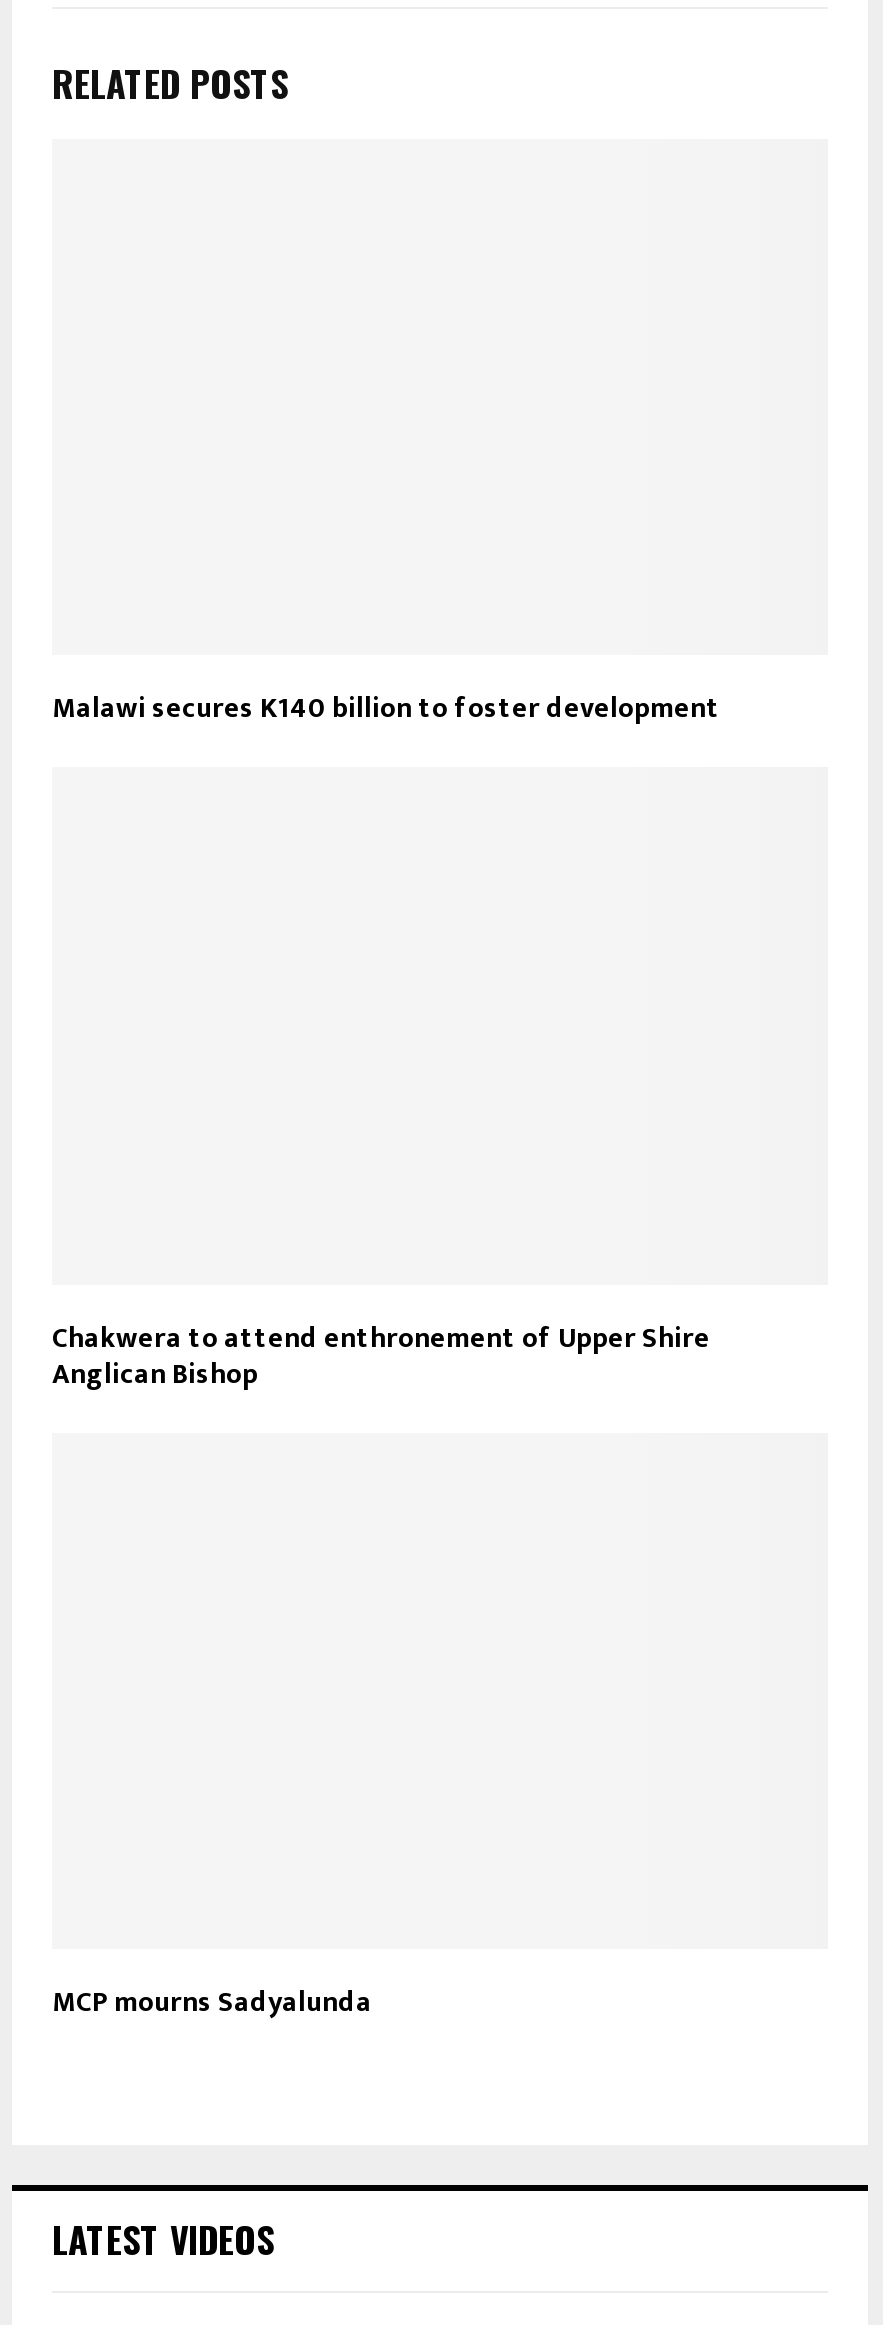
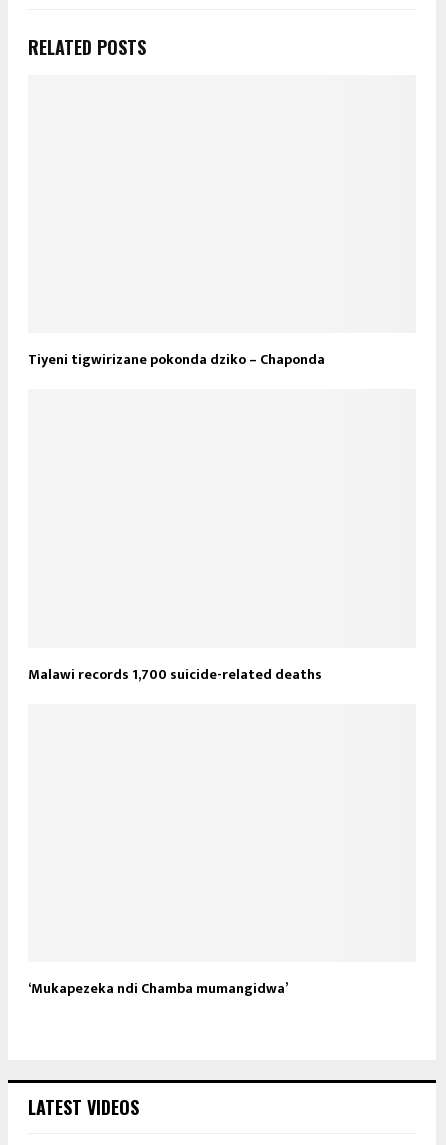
- Malawi secures K140 billion to foster development
+ Tiyeni tigwirizane pokonda dziko – Chaponda

- Chakwera to attend enthronement of Upper Shire
- Anglican Bishop
+ Malawi records 1,700 suicide-related deaths

- MCP mourns Sadyalunda
+ ‘Mukapezeka ndi Chamba mumangidwa’
